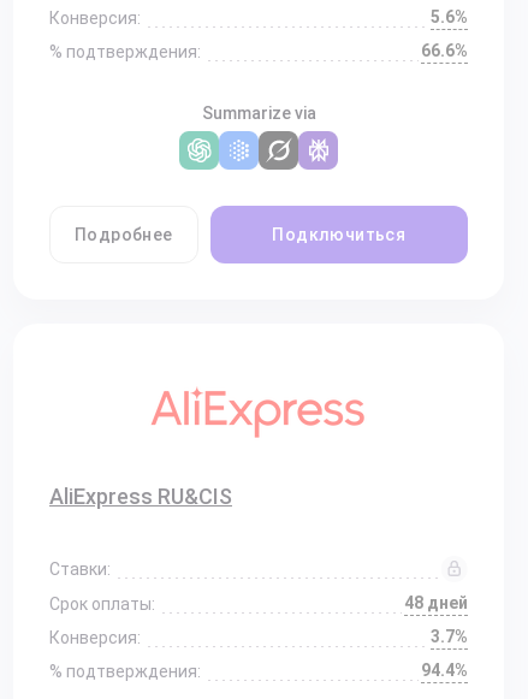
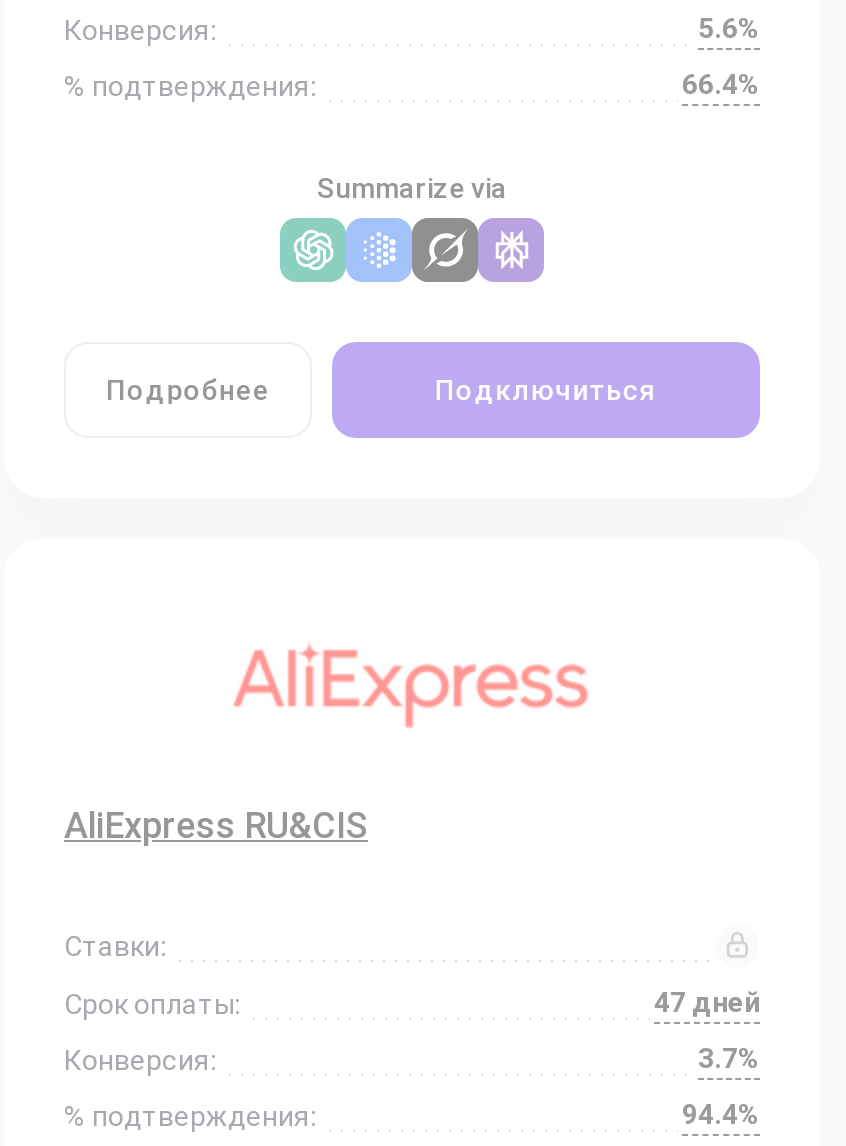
- 66.6%
+ 66.4%

- 48 дней
+ 47 дней
